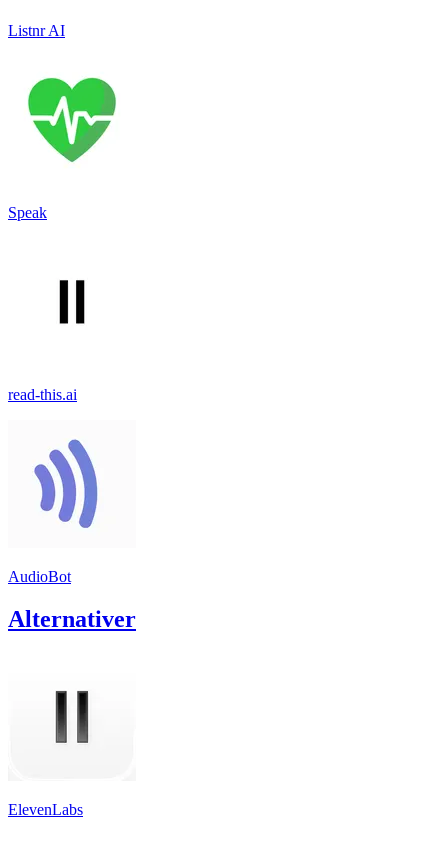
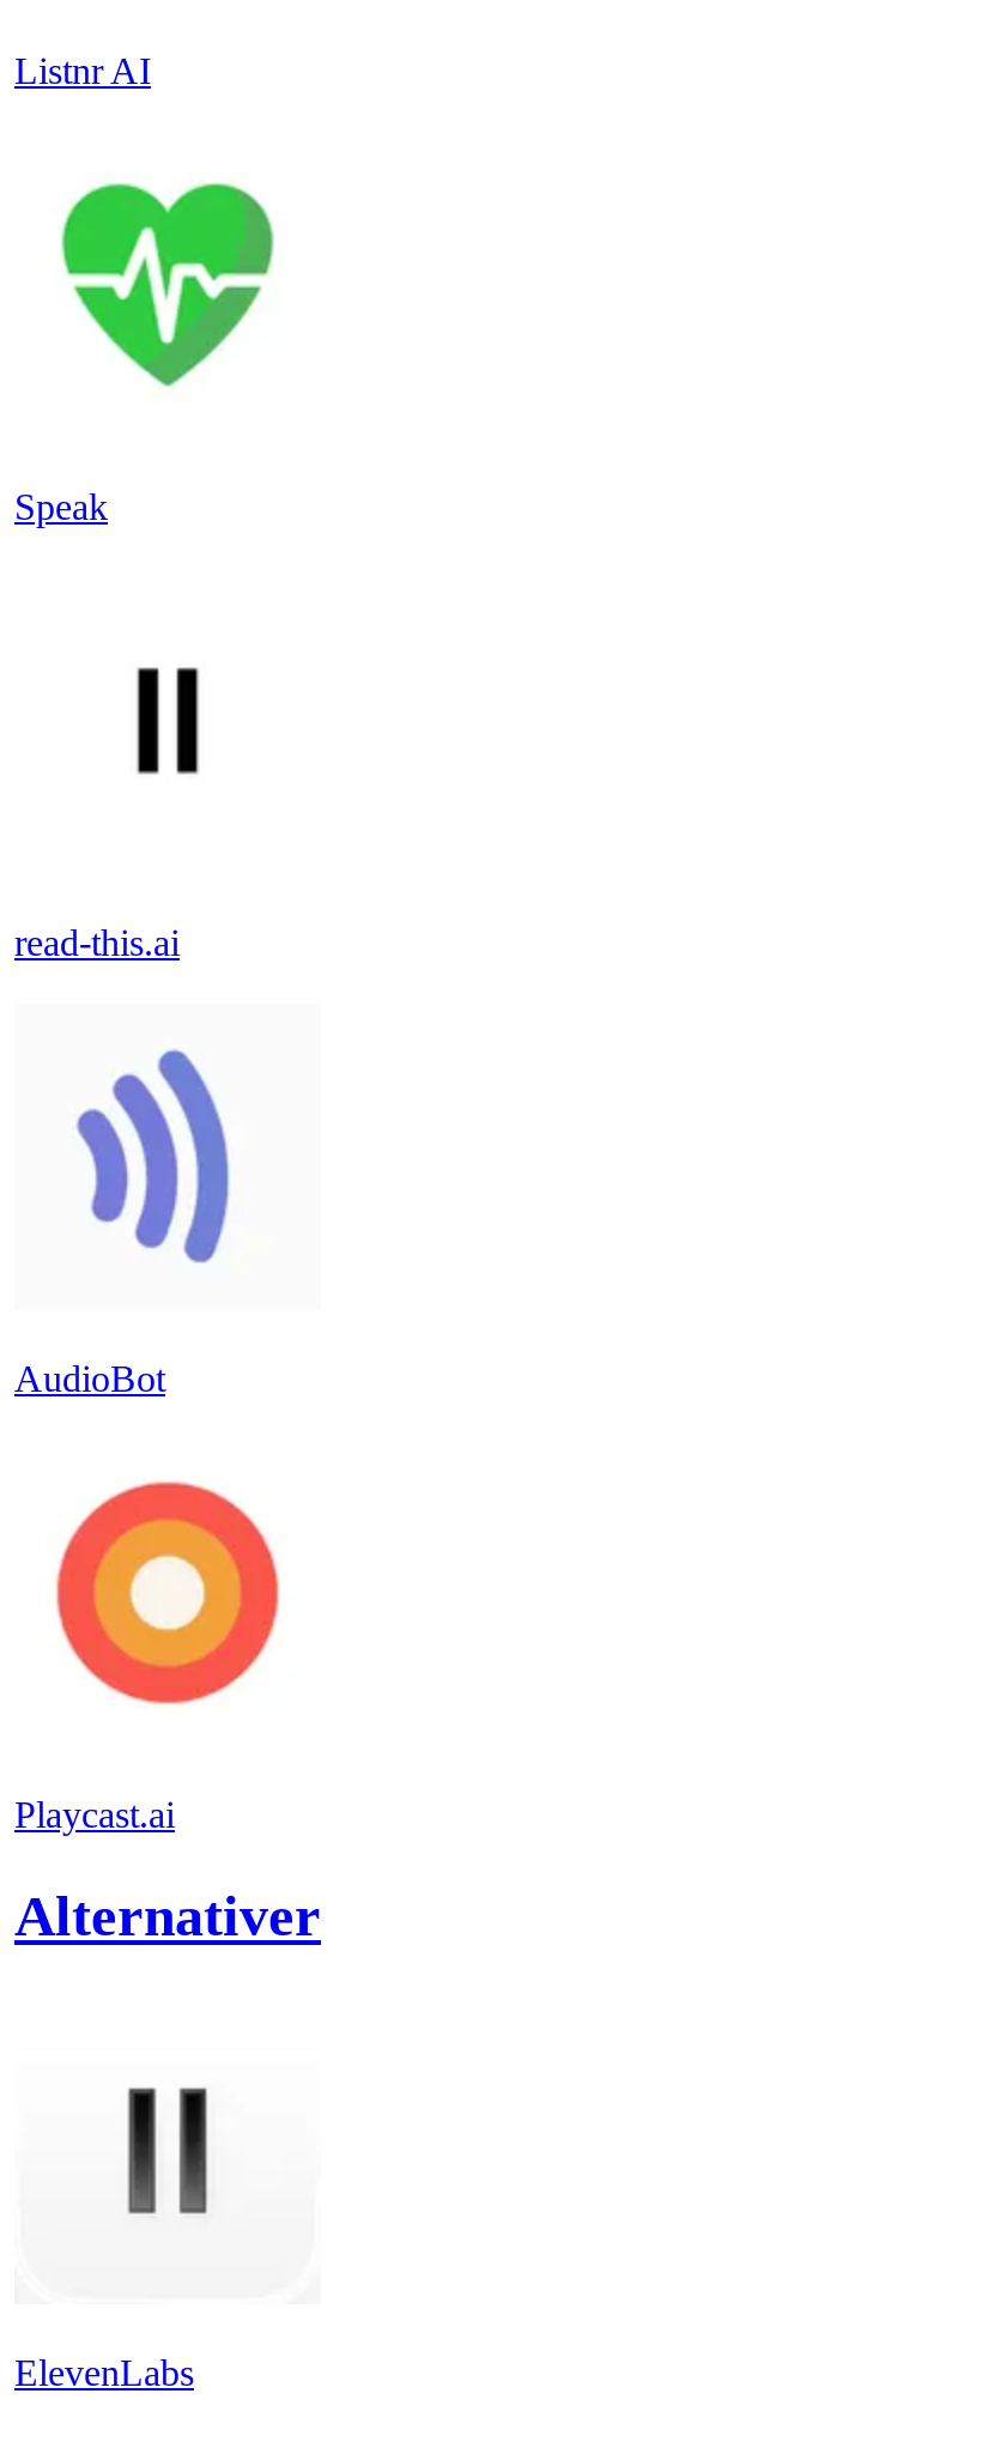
+ [image]
+ Playcast.ai
